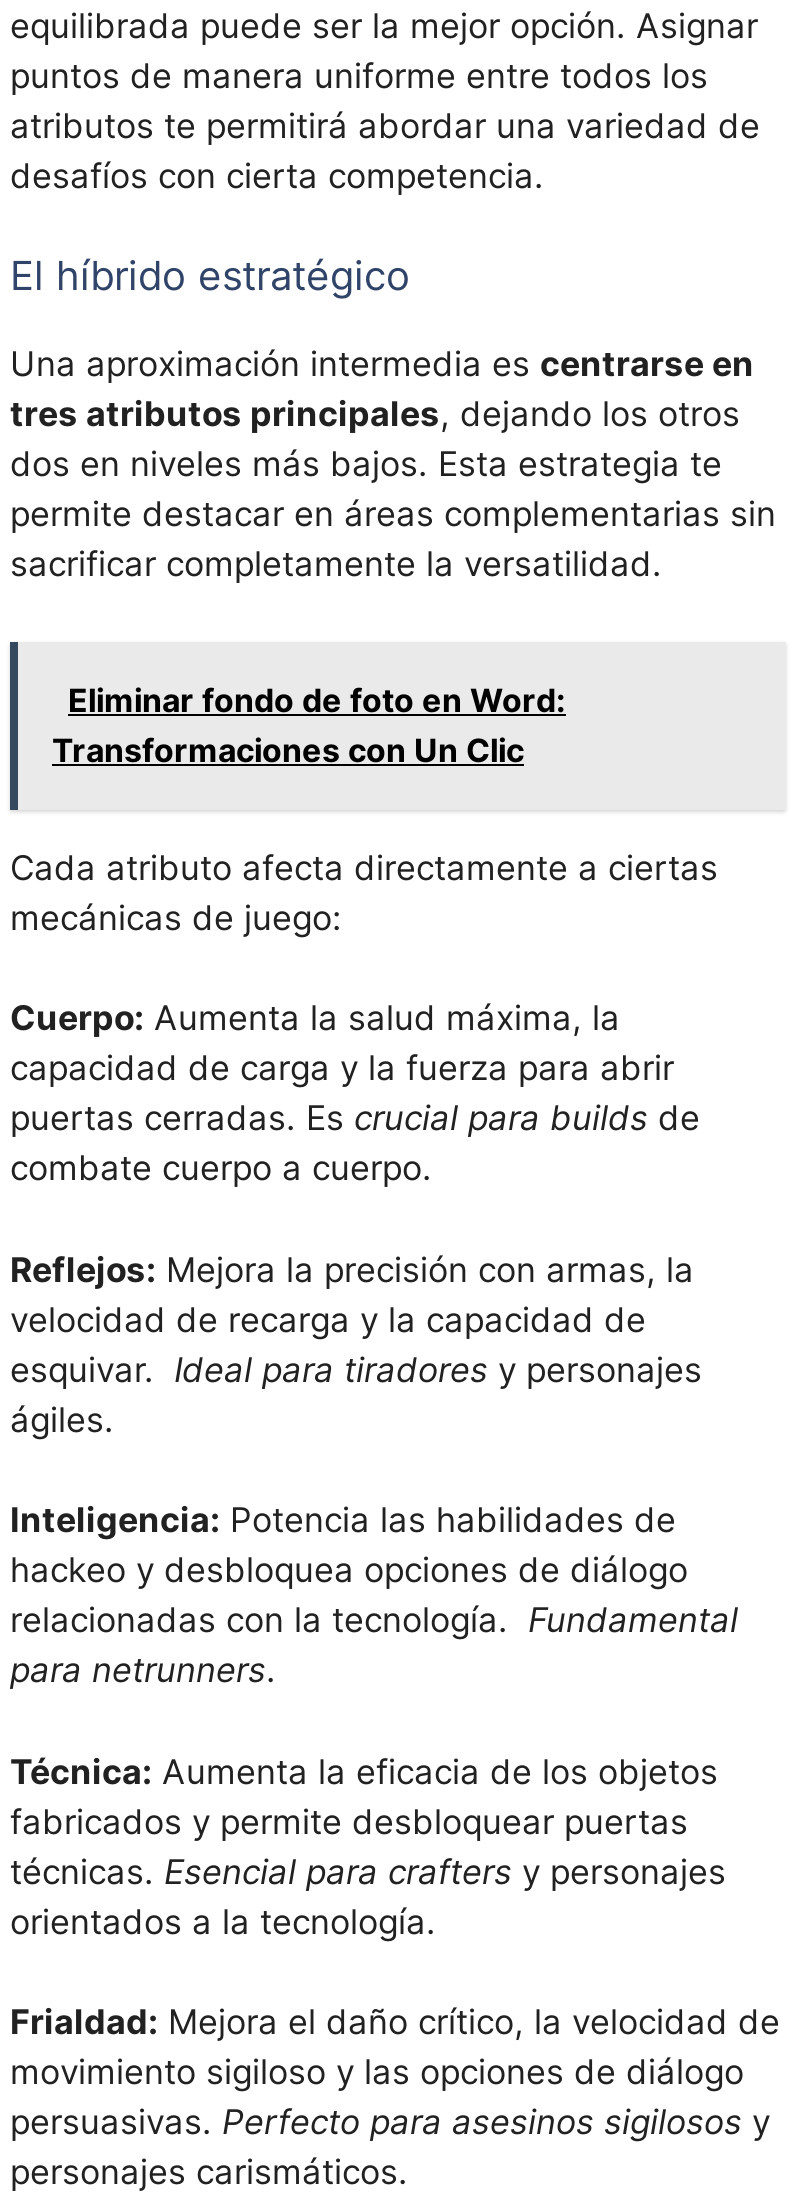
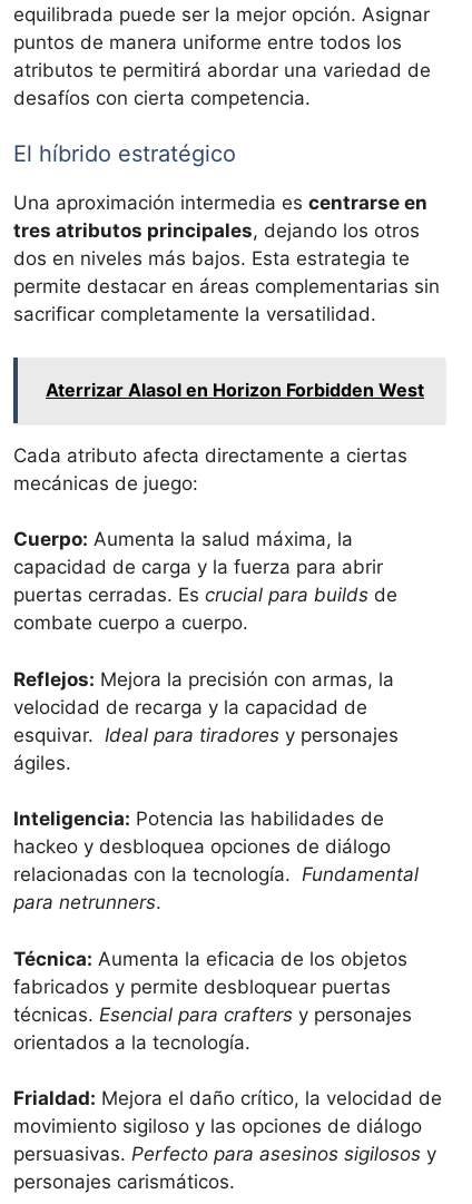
- Eliminar fondo de foto en Word:
- Transformaciones con Un Clic
+ Aterrizar Alasol en Horizon Forbidden West
